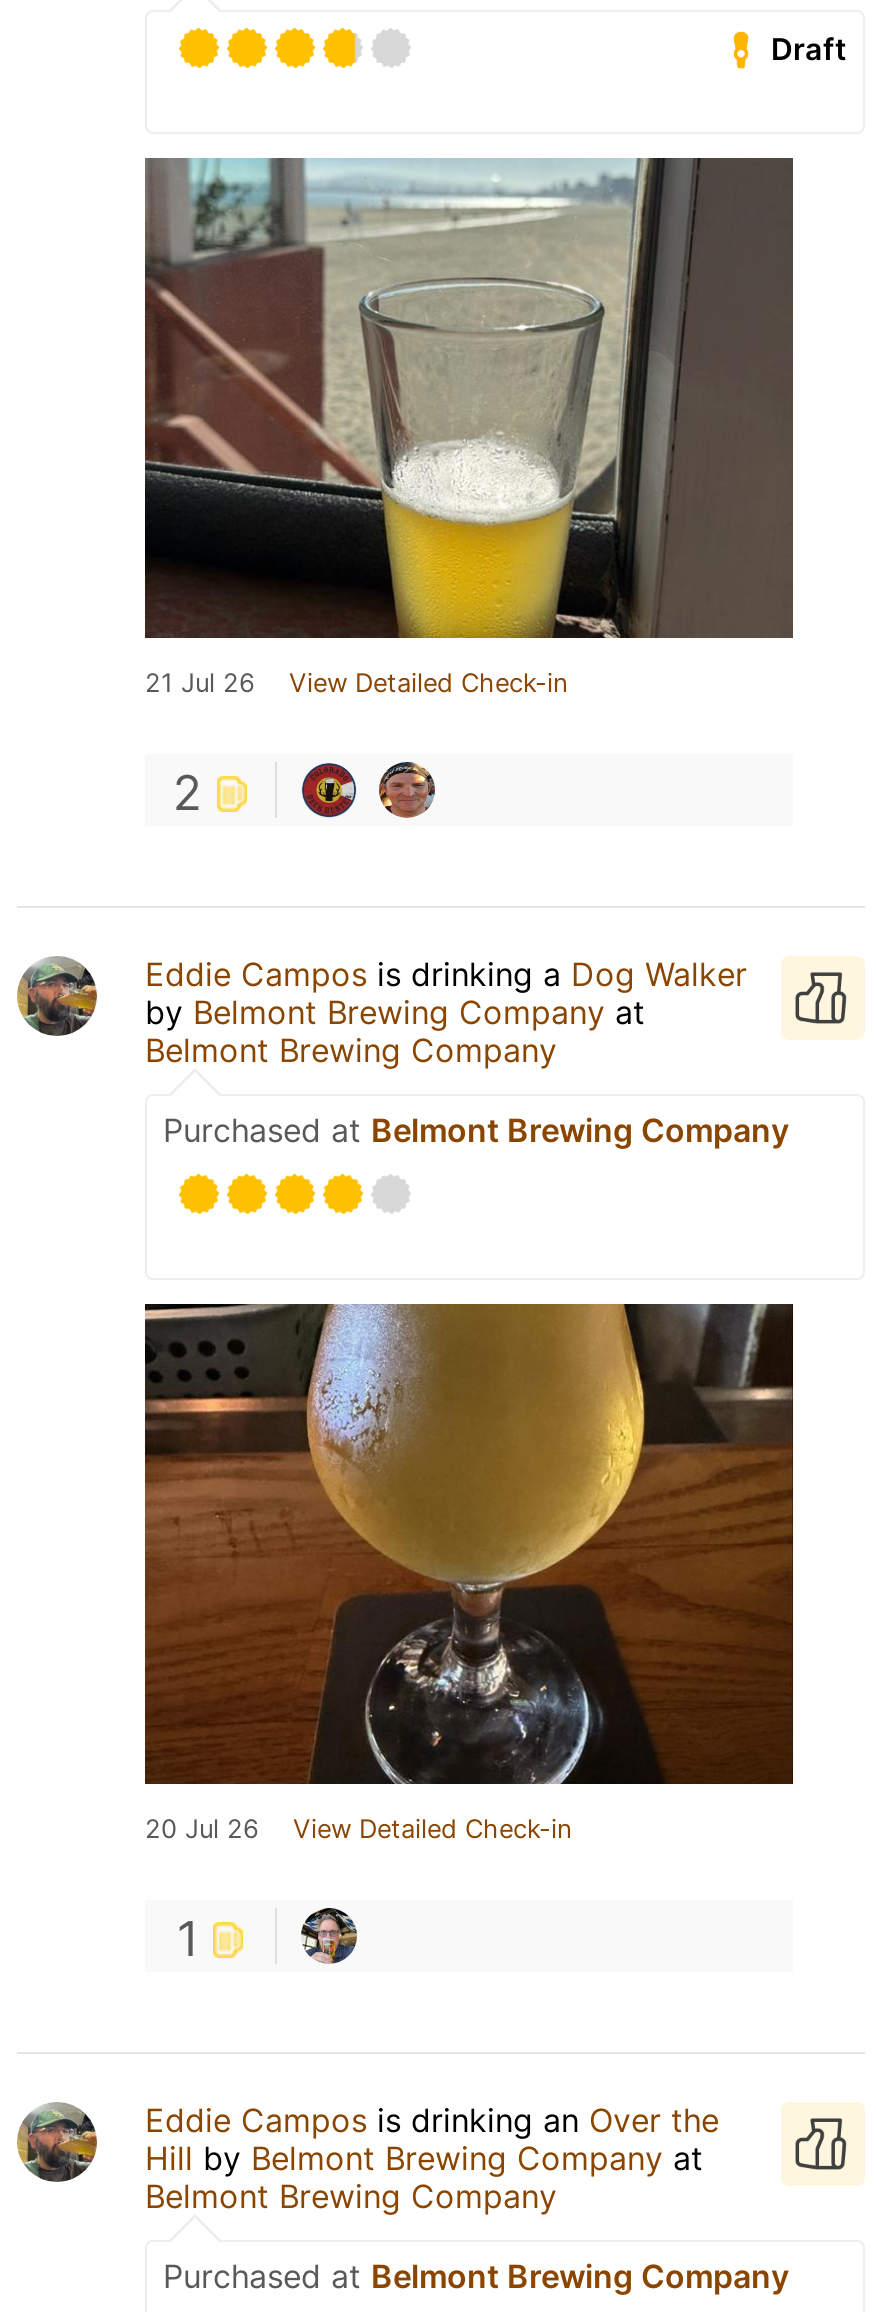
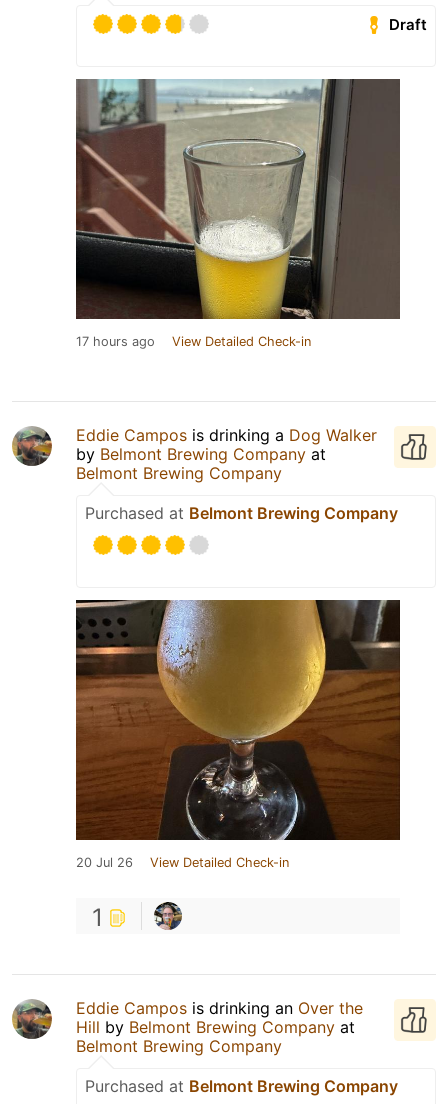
- 21 Jul 26 View Detailed Check-in
+ 17 hours ago View Detailed Check-in

- 2
